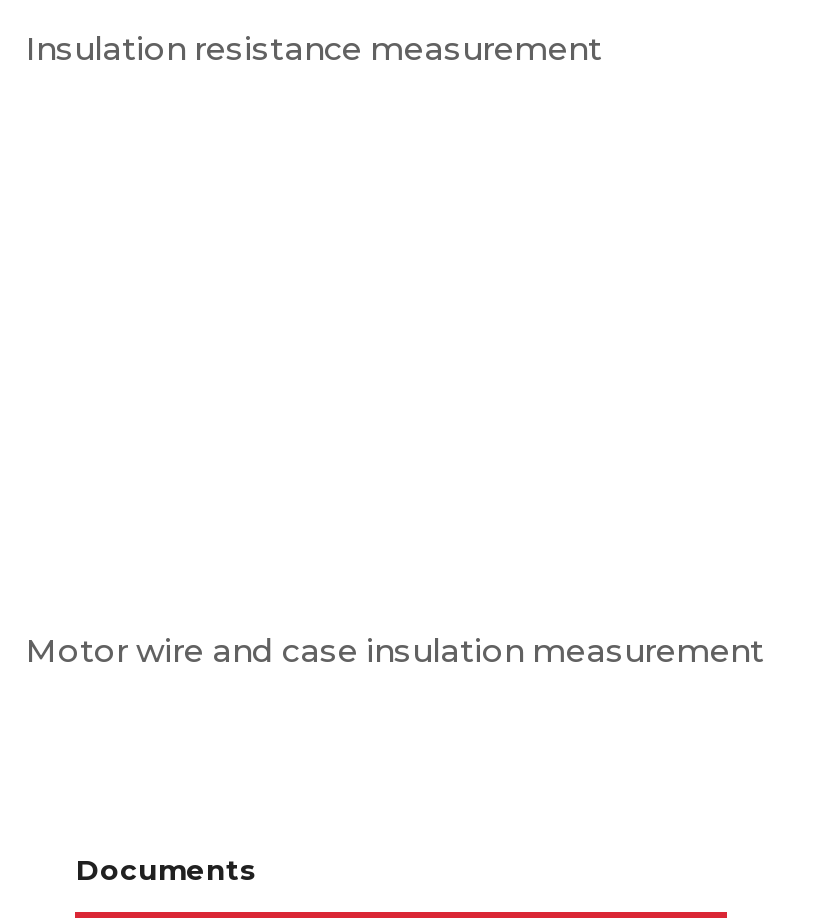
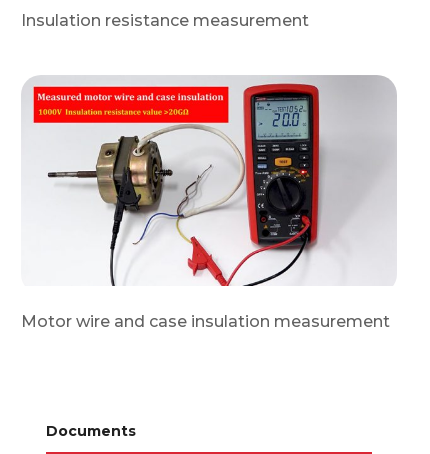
+ [image]
